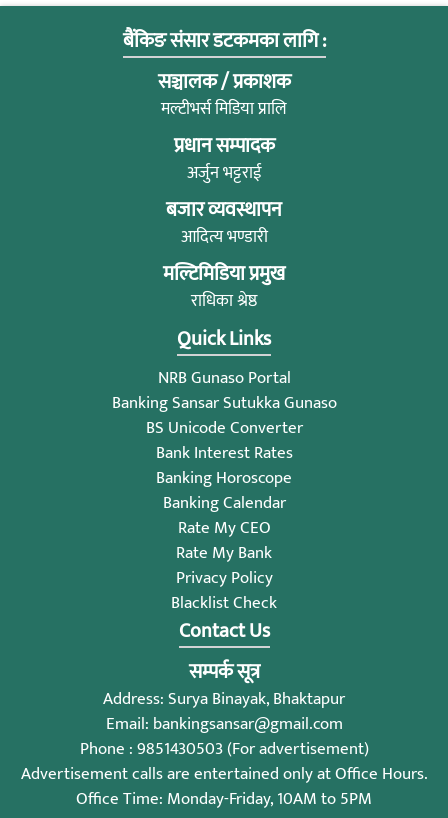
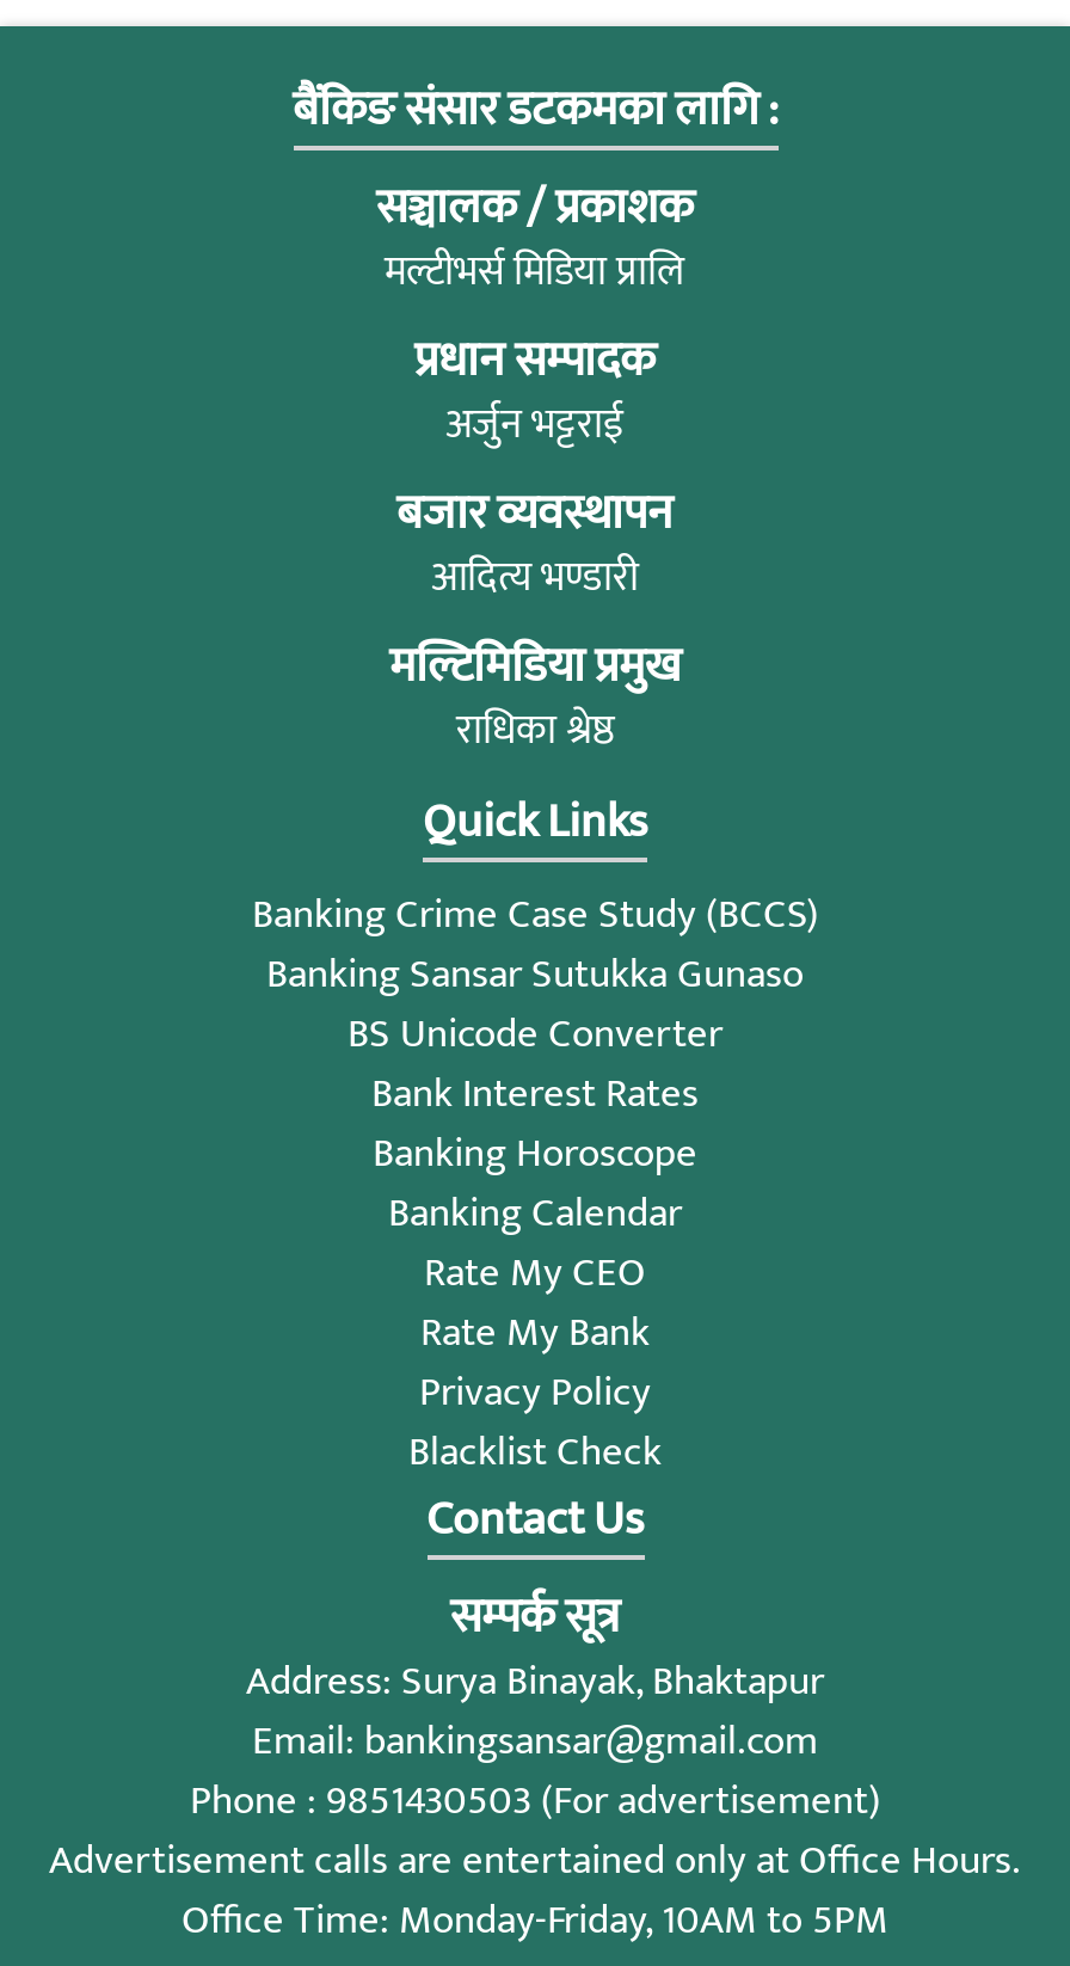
- NRB Gunaso Portal
+ Banking Crime Case Study (BCCS)
